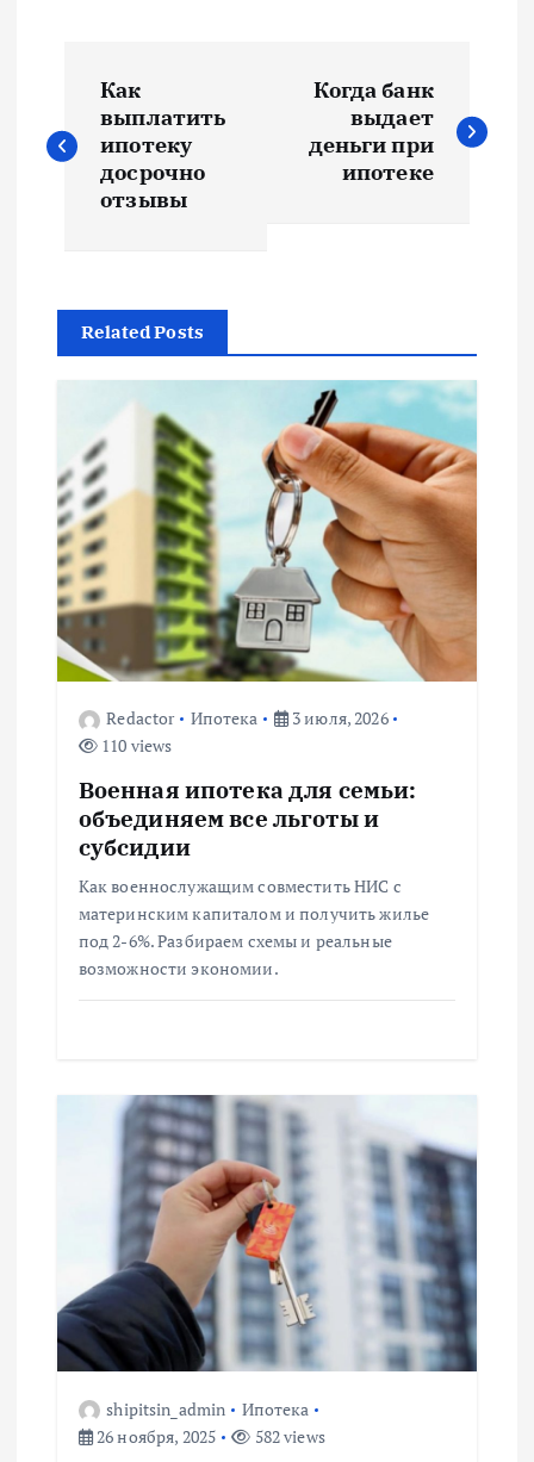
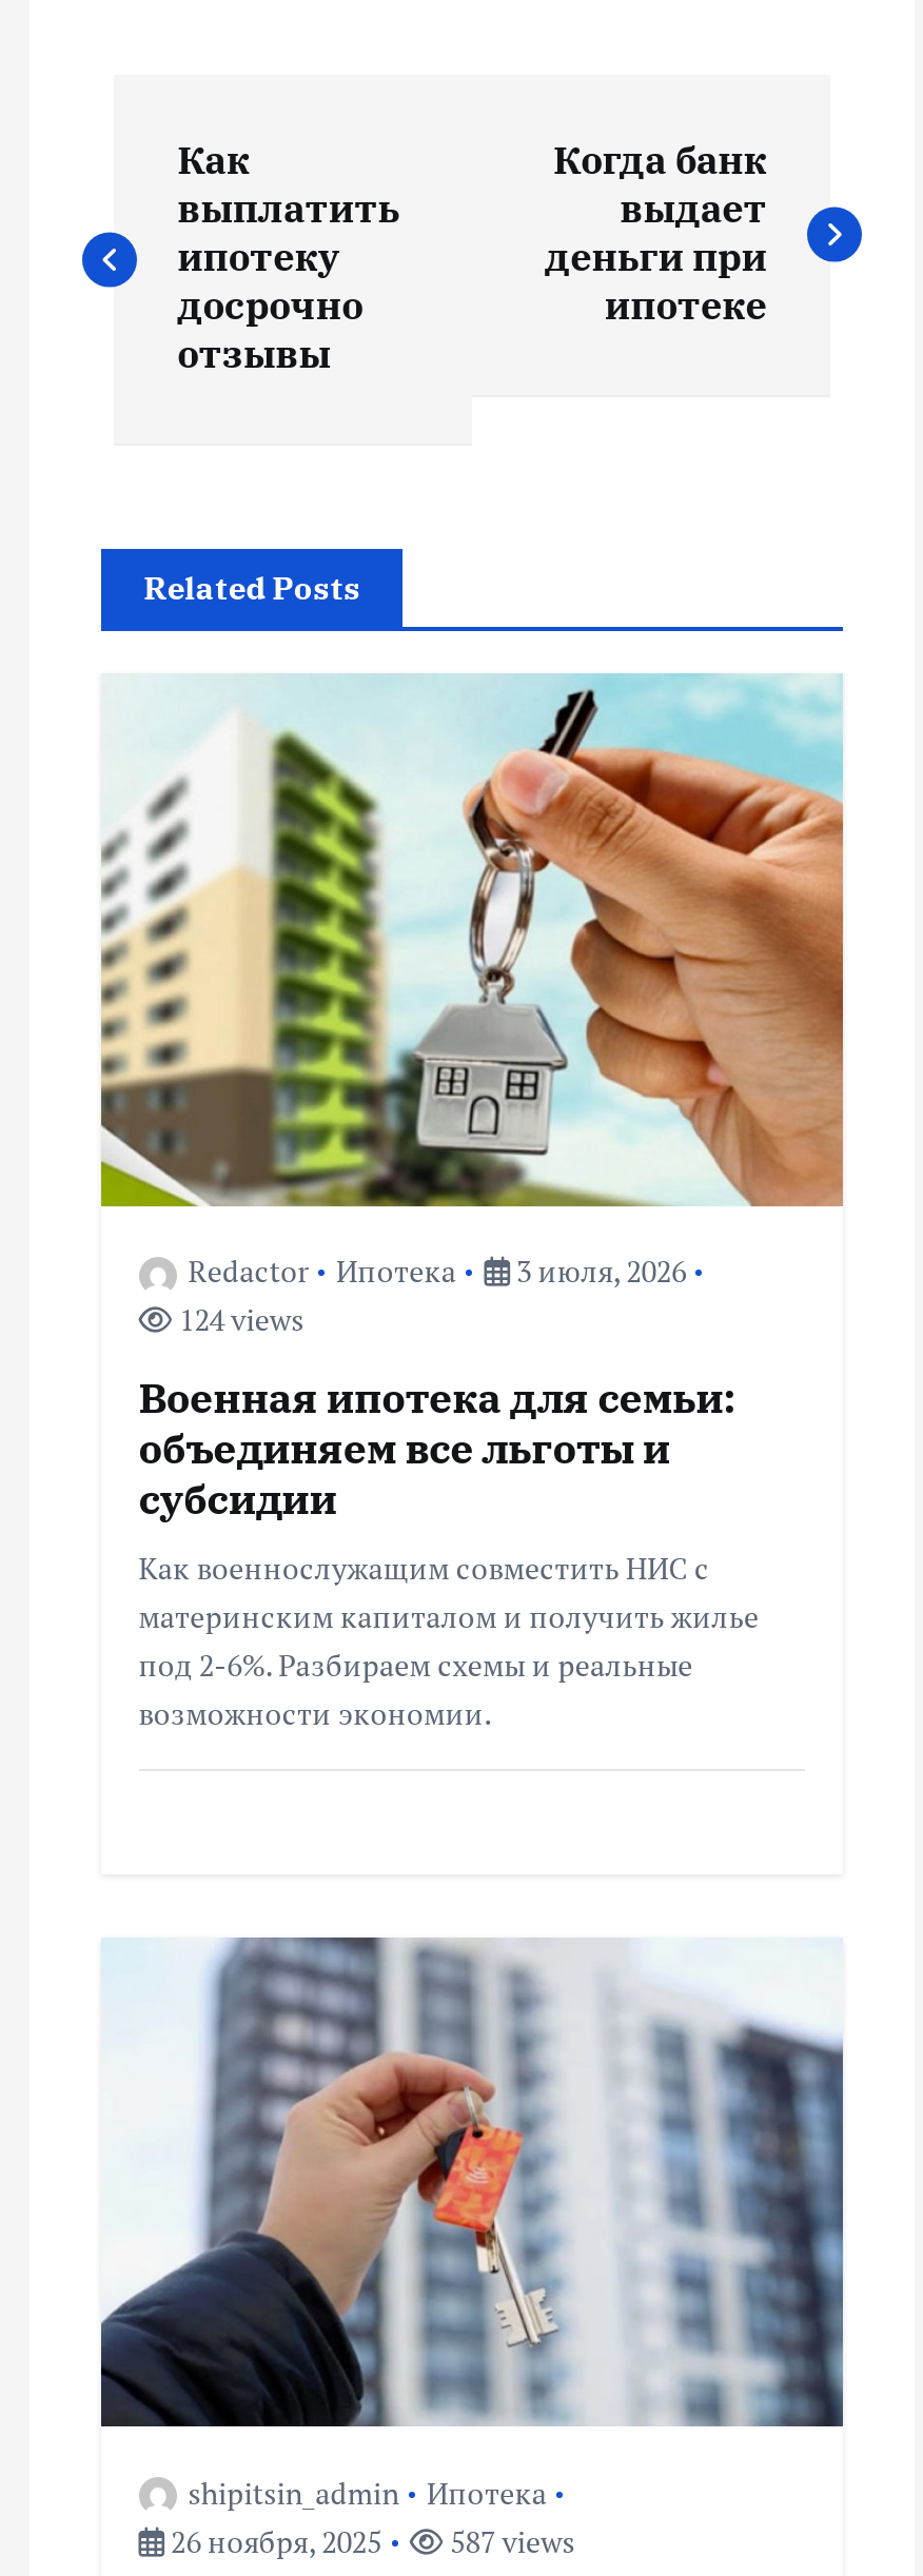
- 110 views
+ 124 views

- 582 views
+ 587 views
